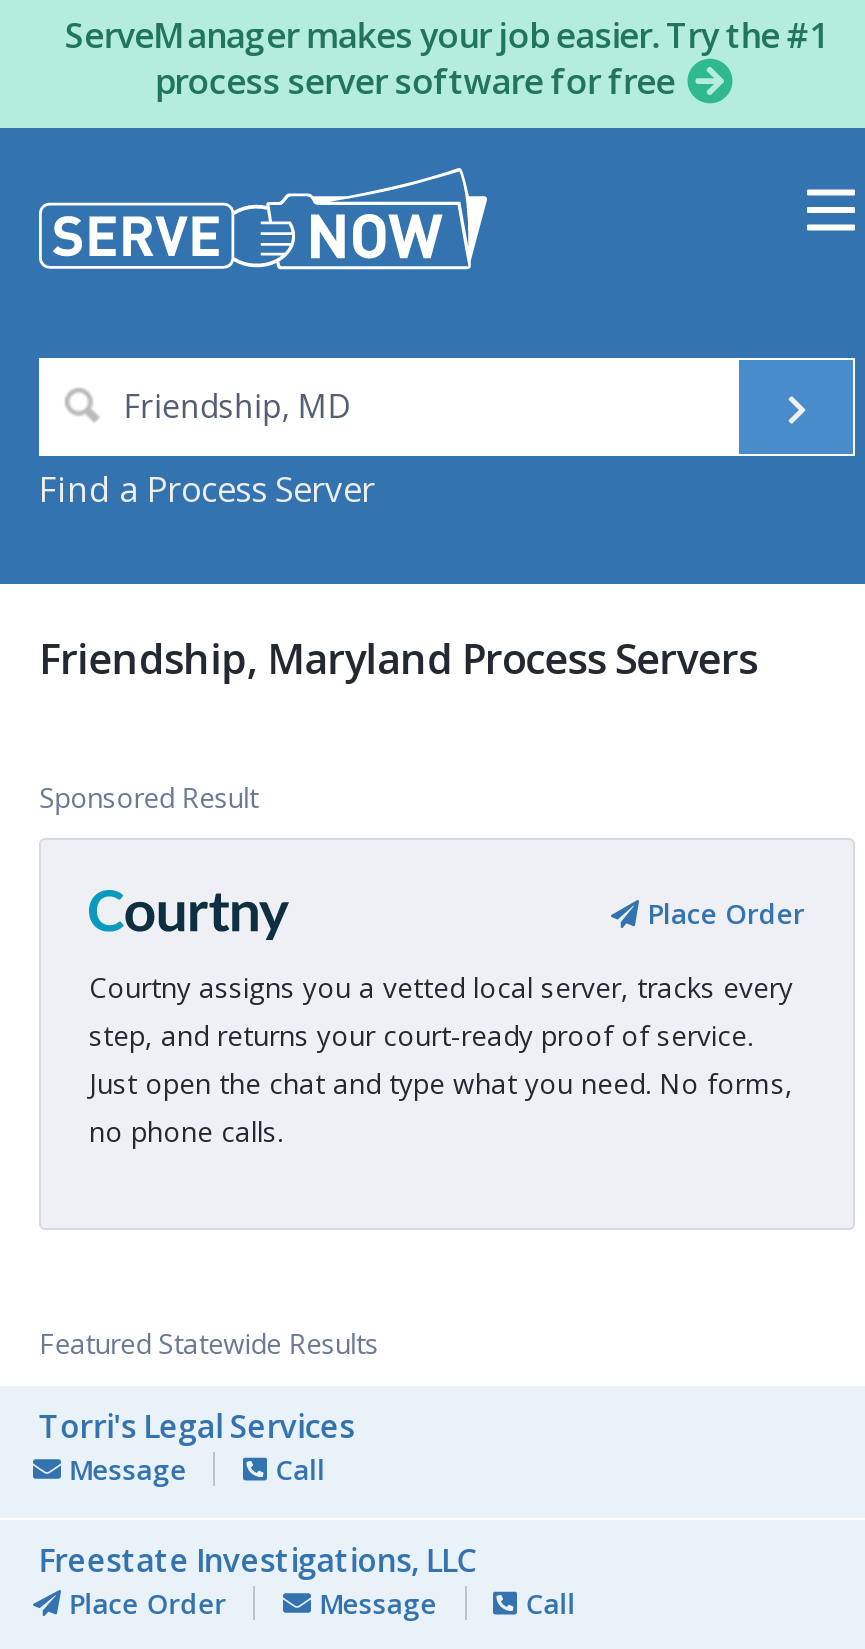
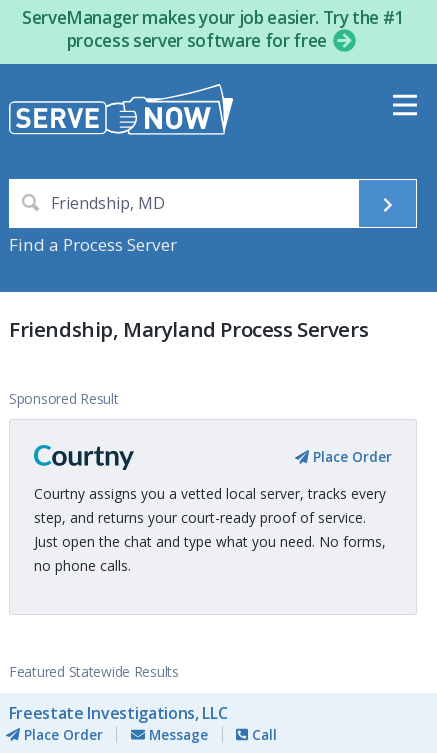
- Torri's Legal Services
- Message
- Call
